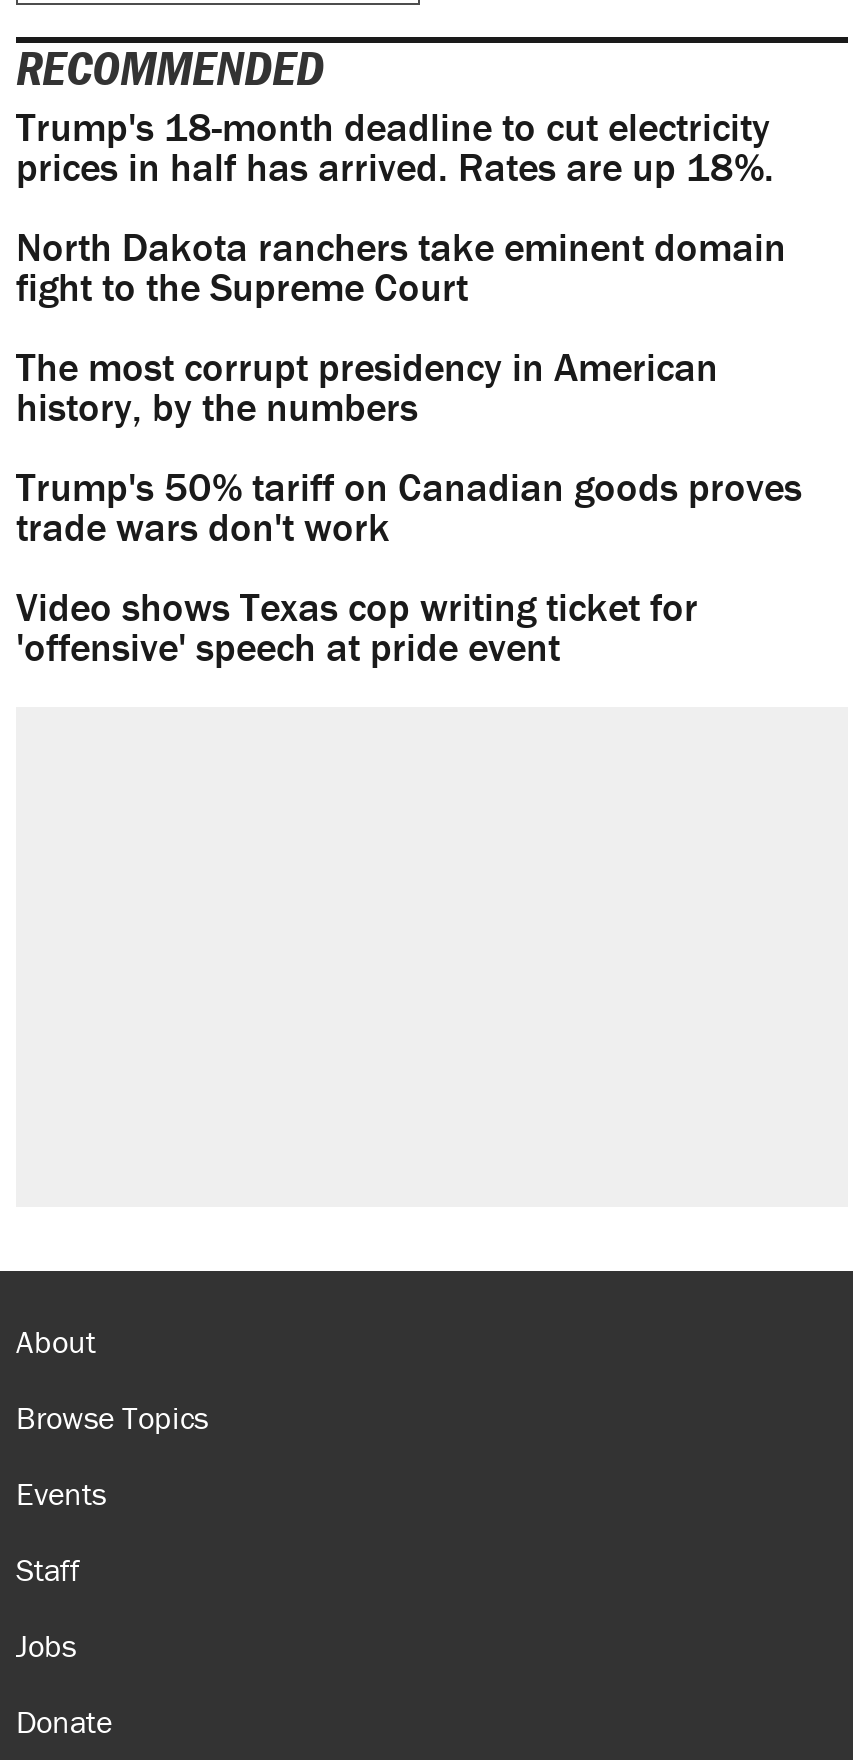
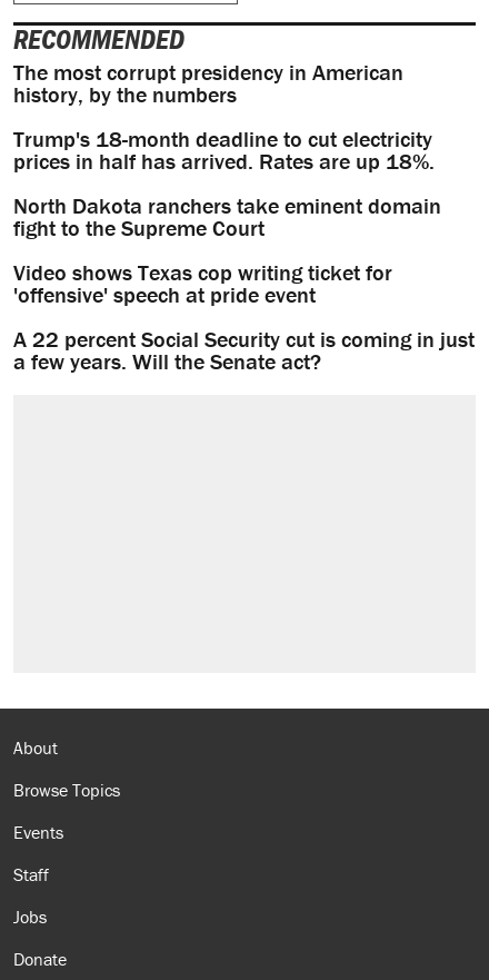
moved down: Trump's 18-month deadline to cut electricity | prices in half has arrived. Rates are up 18%. | North Dakota ranchers take eminent domain | fight to the Supreme Court

moved up: The most corrupt presidency in American | history, by the numbers

- Trump's 50% tariff on Canadian goods proves
- trade wars don't work

moved up: Video shows Texas cop writing ticket for | 'offensive' speech at pride event

+ A 22 percent Social Security cut is coming in just
+ a few years. Will the Senate act?
